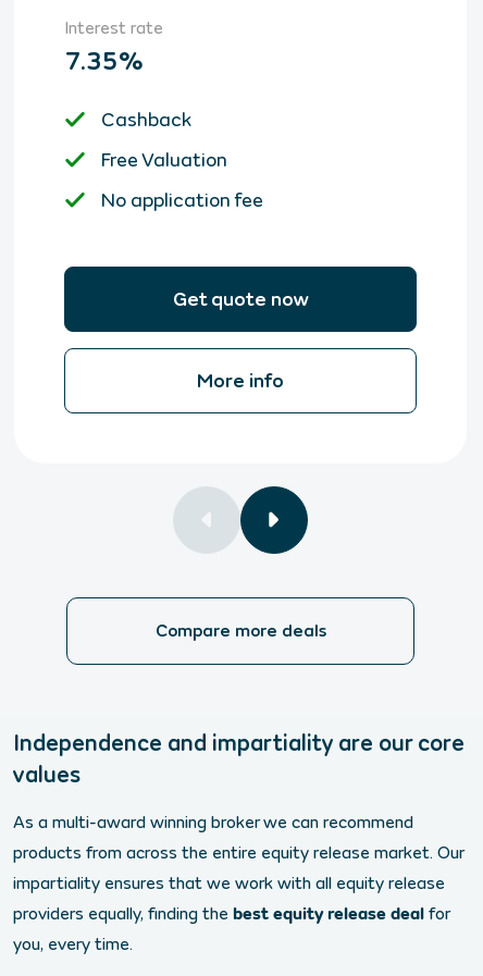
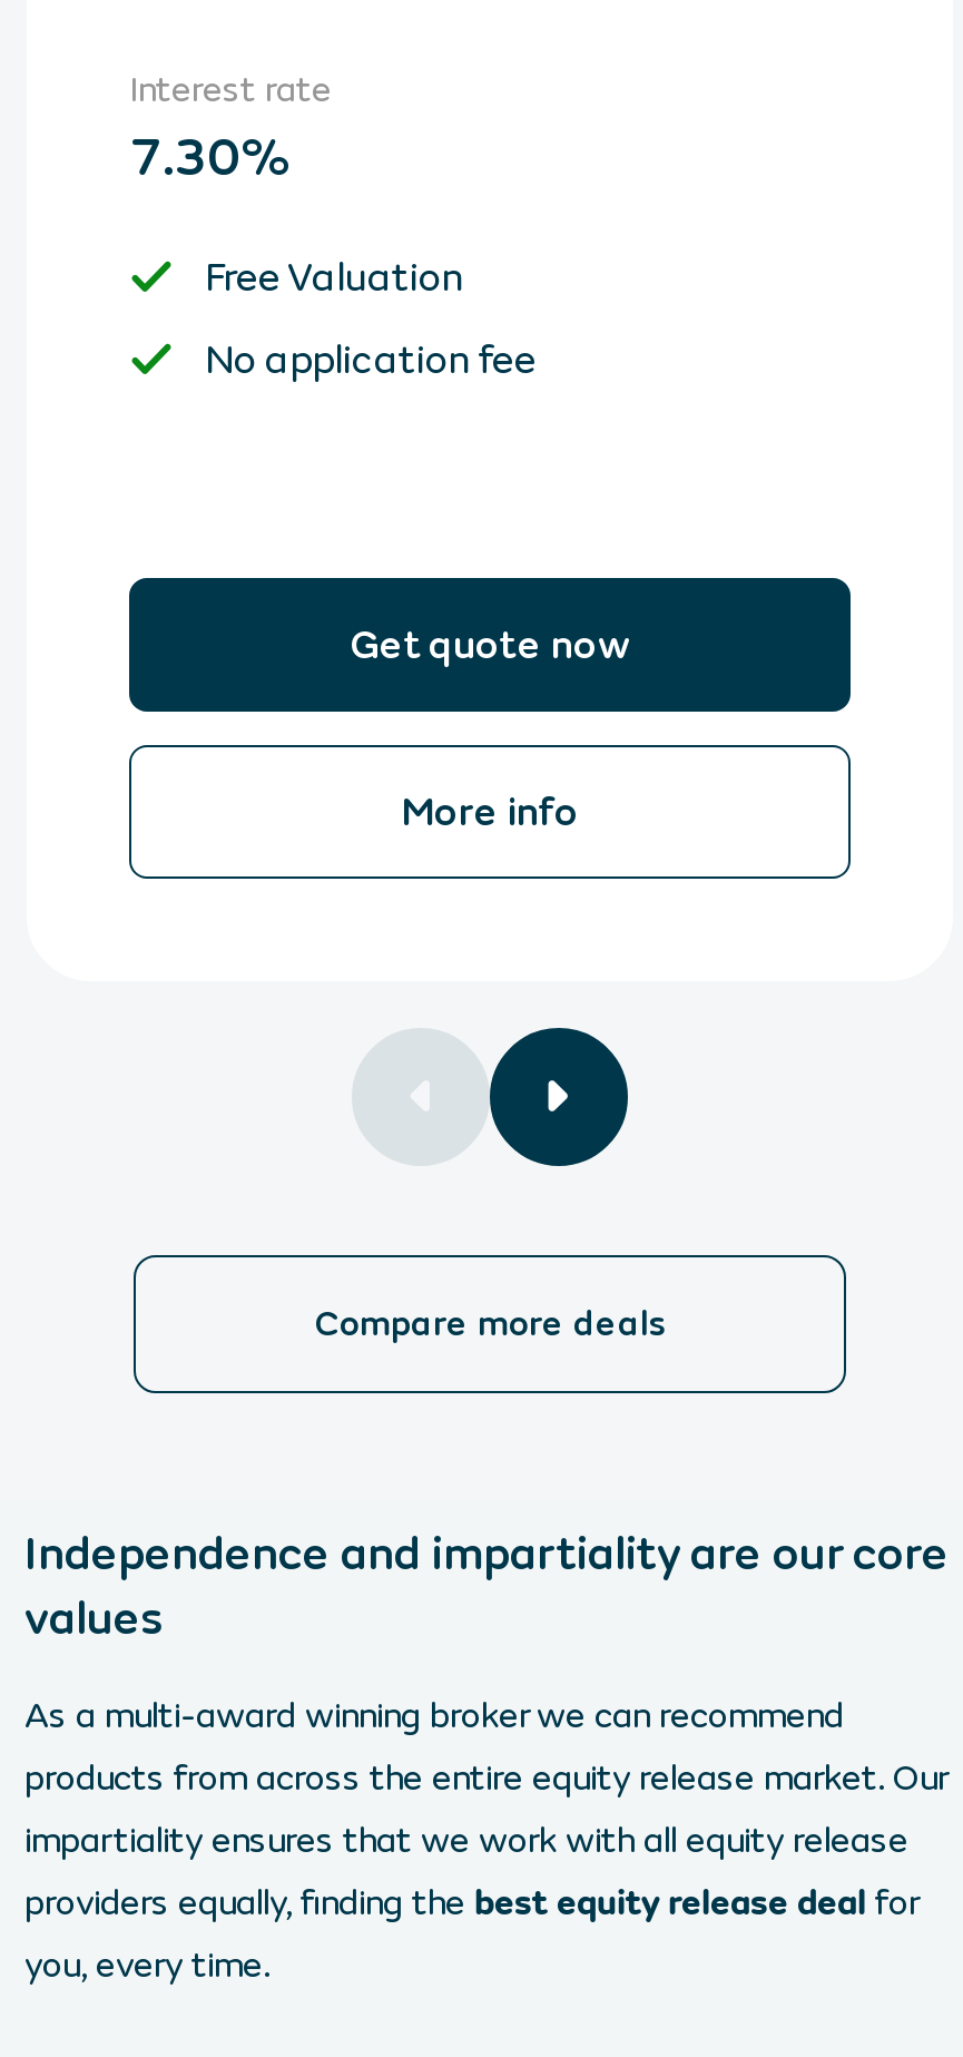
- 7.35%
- Cashback
+ 7.30%

moved up: Free Valuation | No application fee
